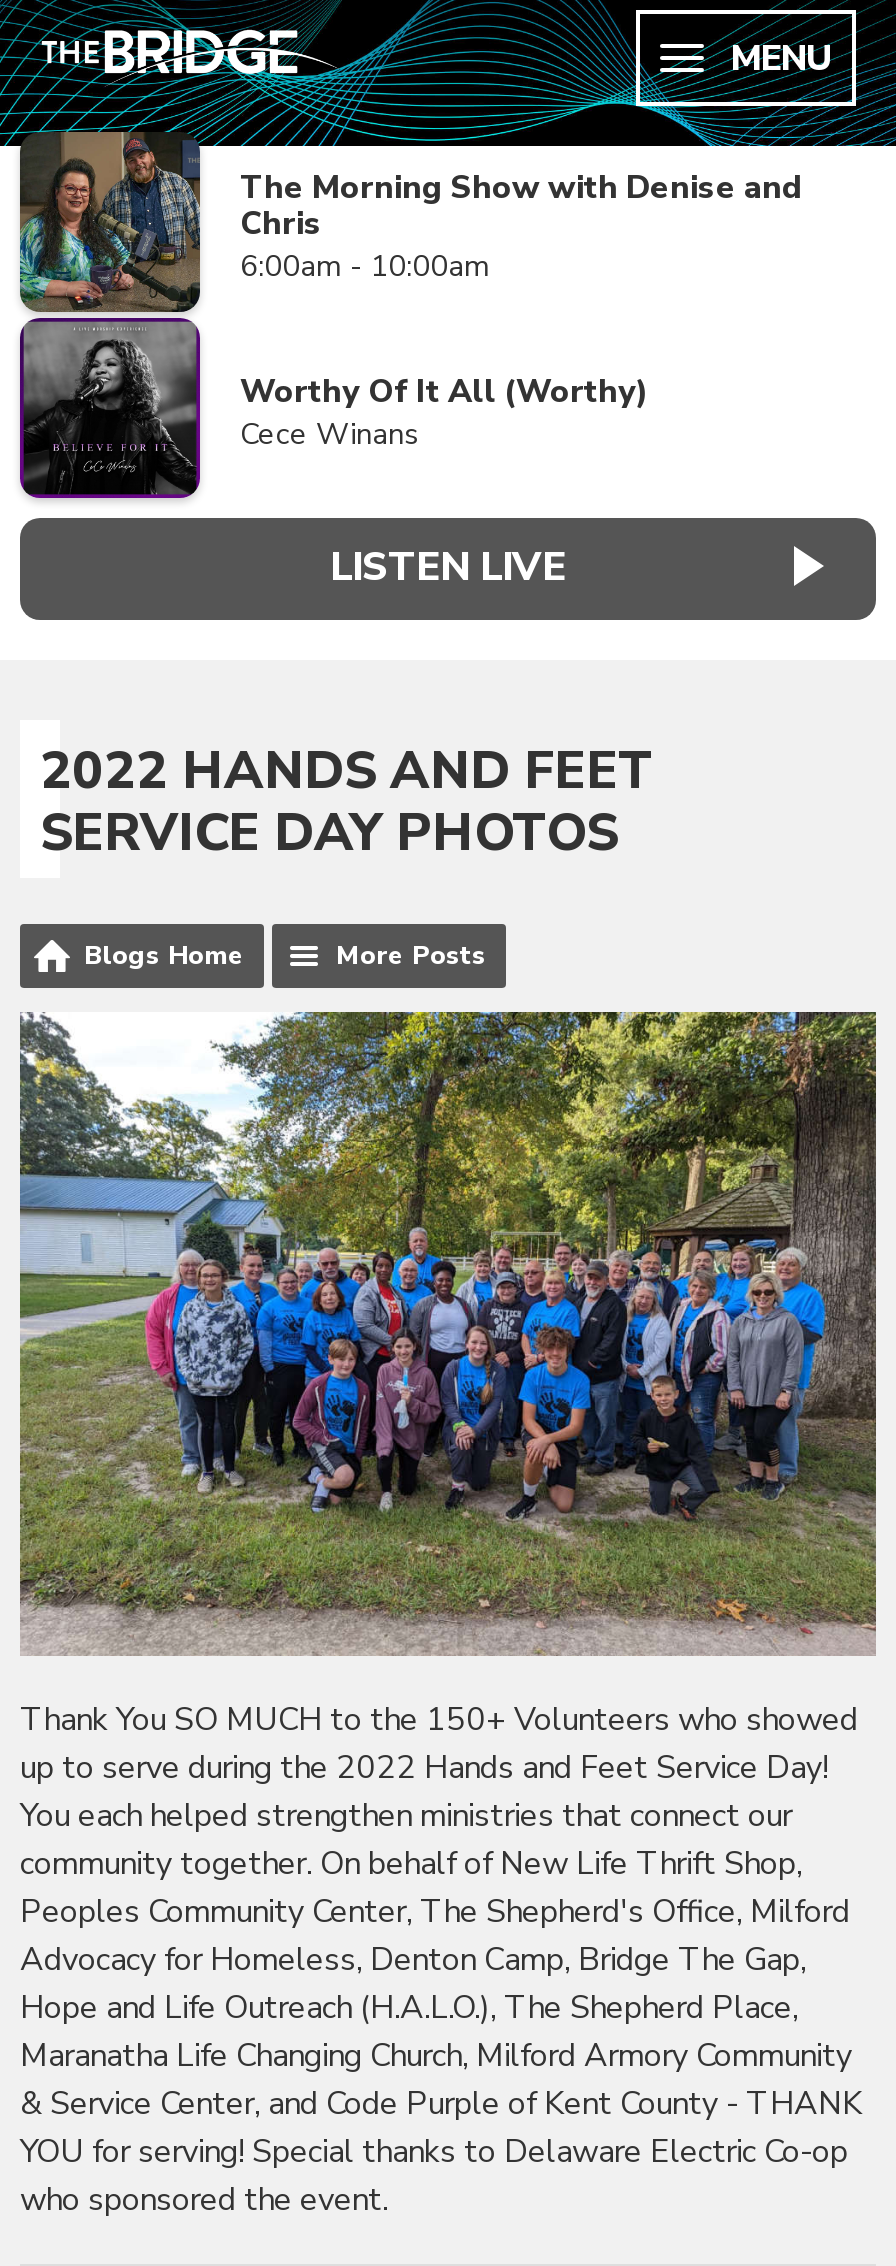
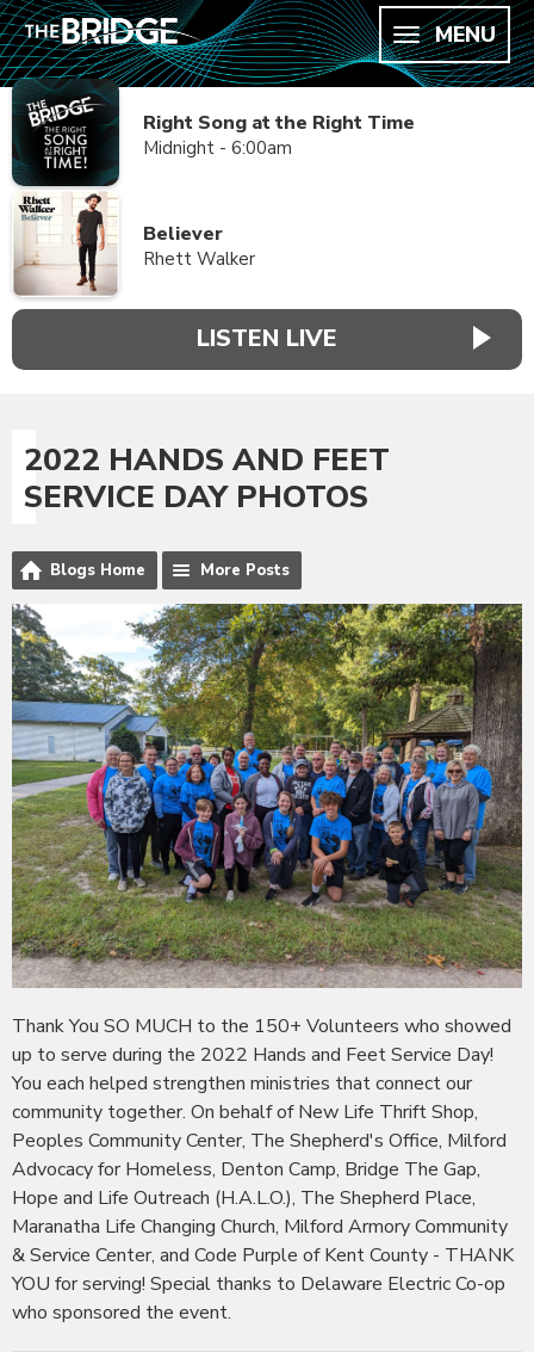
- [image]
- The Morning Show with Denise and
- Chris
- 6:00am - 10:00am
+ [image]
+ Right Song at the Right Time
+ Midnight - 6:00am

- Worthy Of It All (Worthy)
- Cece Winans
+ Believer
+ Rhett Walker
